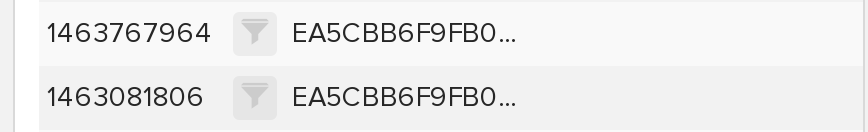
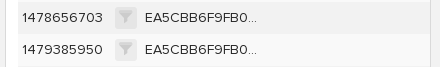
- 1463767964
+ 1478656703

- 1463081806
+ 1479385950
